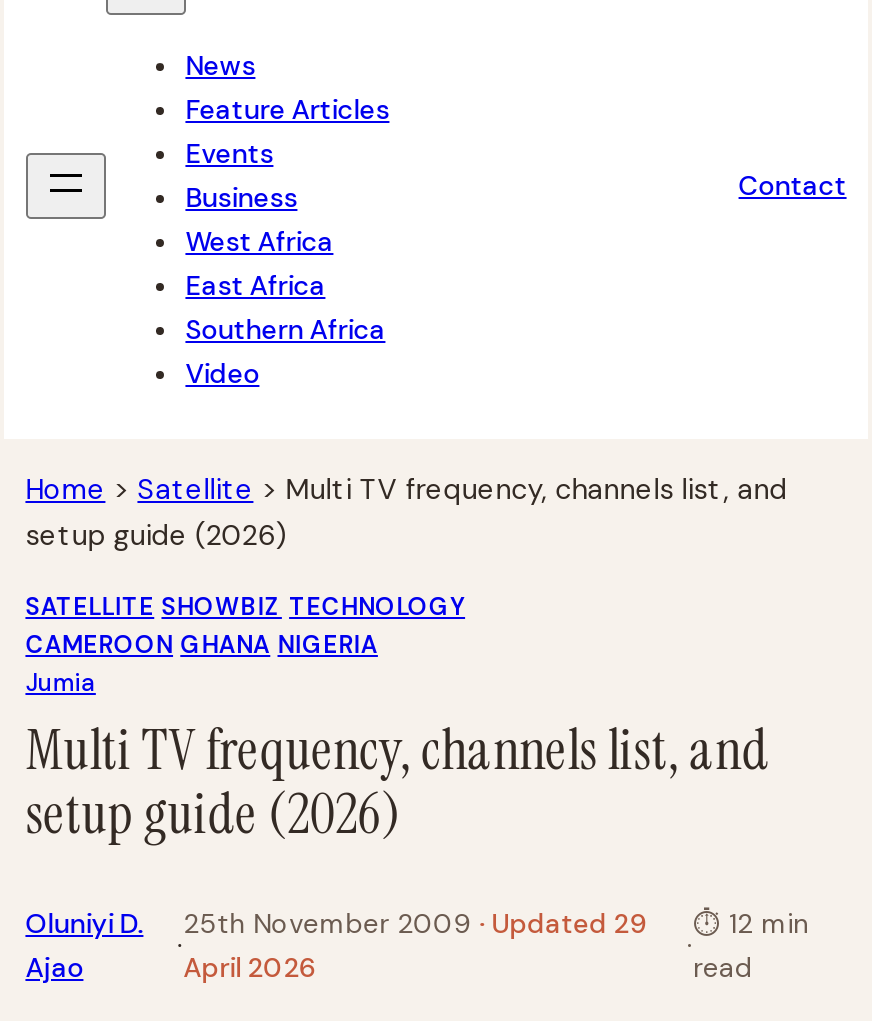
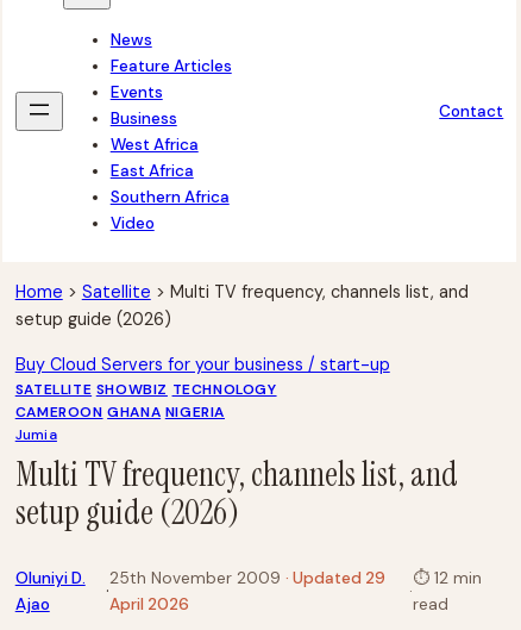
+ Buy Cloud Servers for your business / start-up
